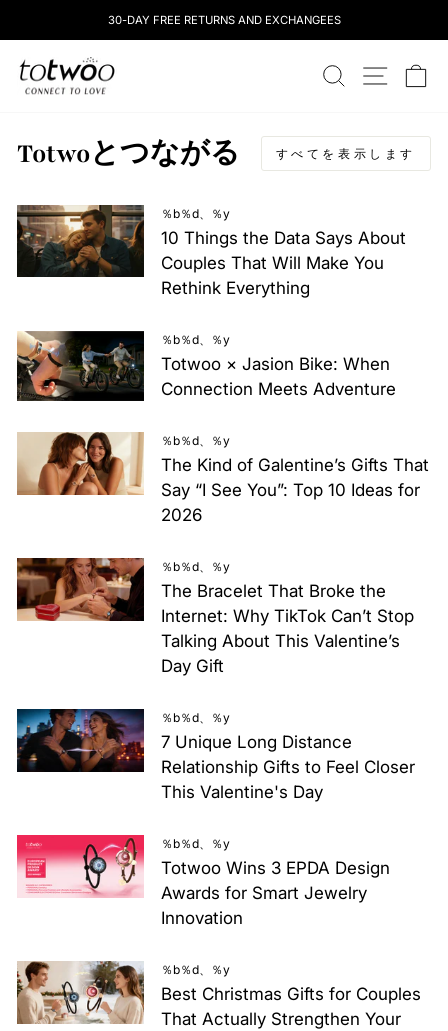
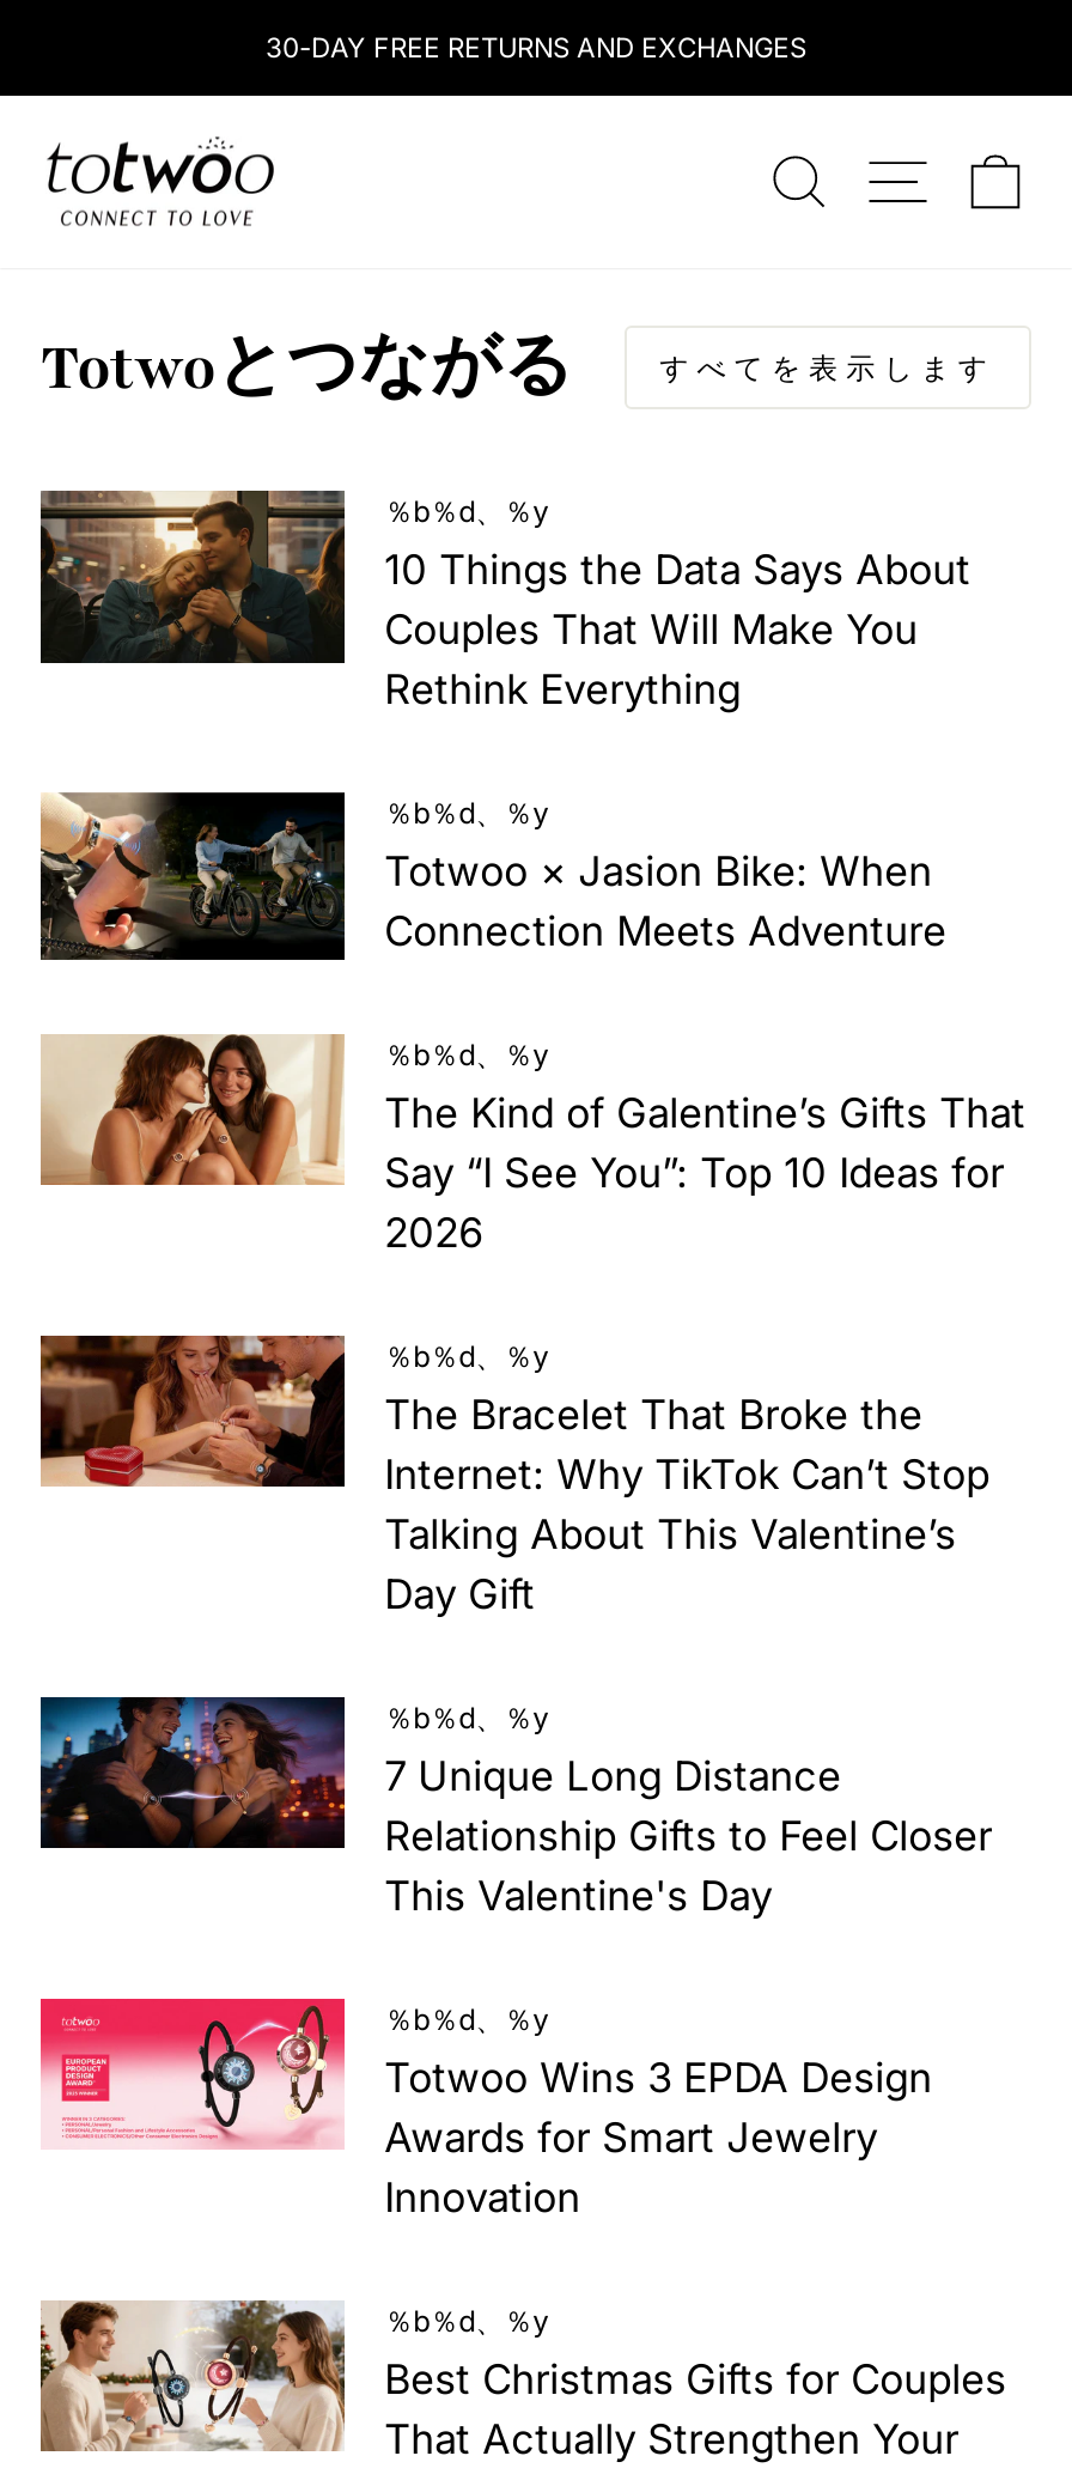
- 30-DAY FREE RETURNS AND EXCHANGEES
+ 30-DAY FREE RETURNS AND EXCHANGES
